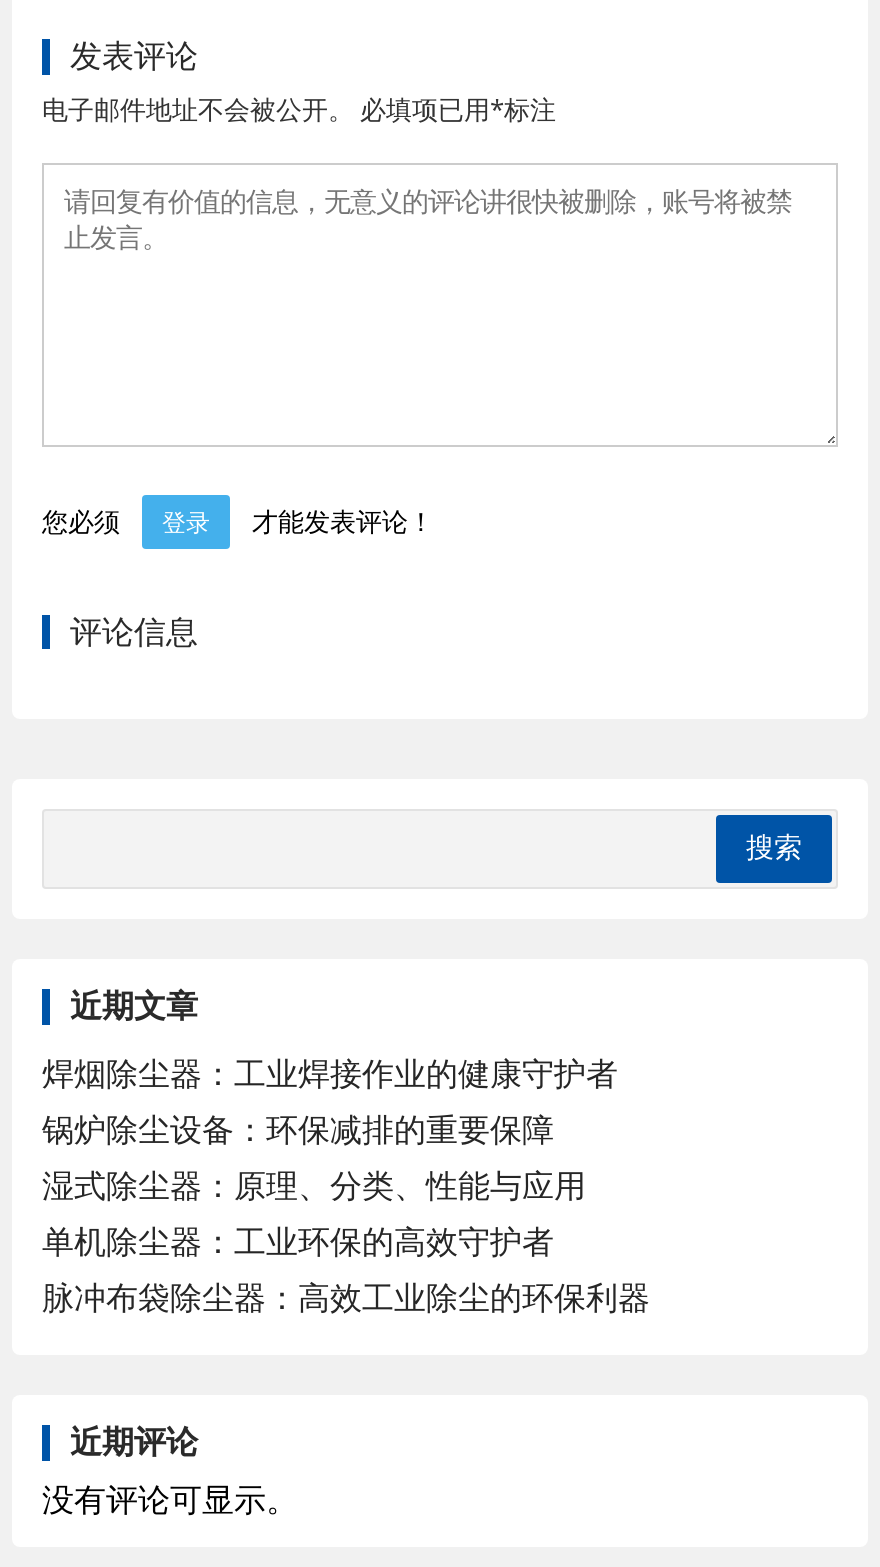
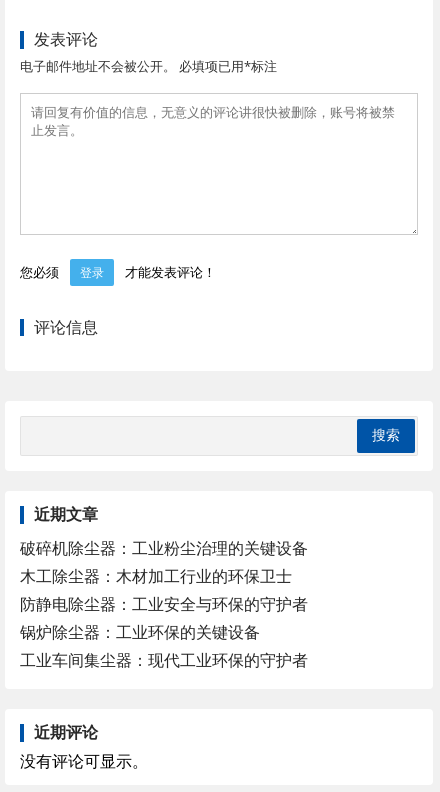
- 焊烟除尘器：工业焊接作业的健康守护者
- 锅炉除尘设备：环保减排的重要保障
- 湿式除尘器：原理、分类、性能与应用
- 单机除尘器：工业环保的高效守护者
- 脉冲布袋除尘器：高效工业除尘的环保利器
+ 破碎机除尘器：工业粉尘治理的关键设备
+ 木工除尘器：木材加工行业的环保卫士
+ 防静电除尘器：工业安全与环保的守护者
+ 锅炉除尘器：工业环保的关键设备
+ 工业车间集尘器：现代工业环保的守护者
